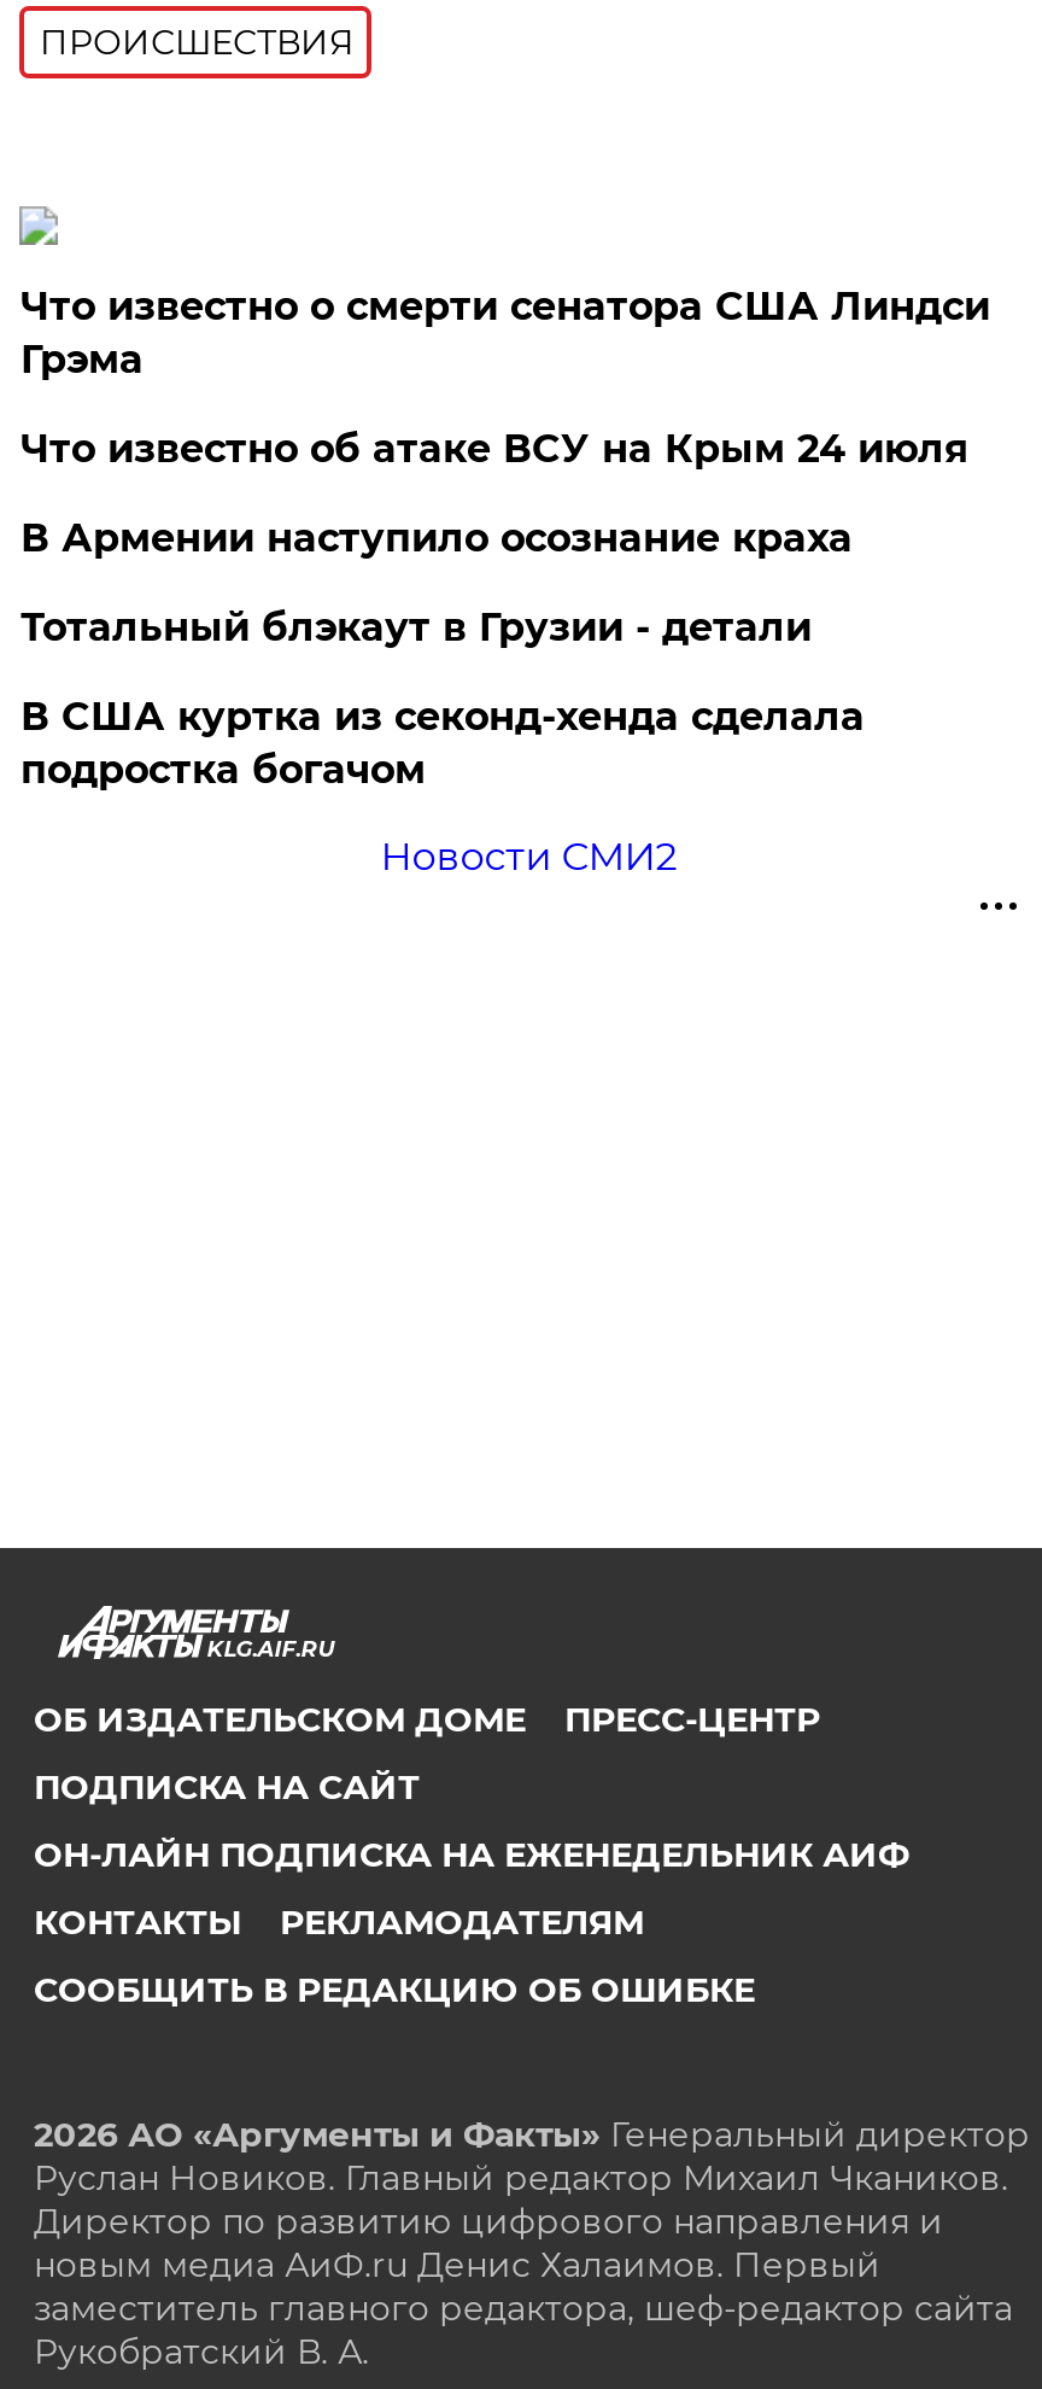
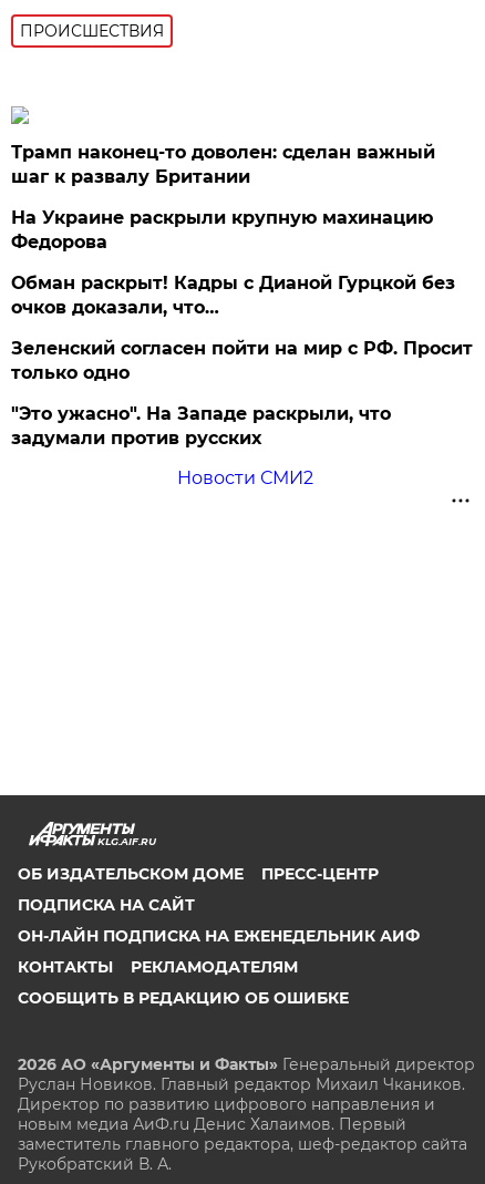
- Что известно о смерти сенатора США Линдси
- Грэма
+ Трамп наконец-то доволен: сделан важный
+ шаг к развалу Британии

- Что известно об атаке ВСУ на Крым 24 июля
+ На Украине раскрыли крупную махинацию
+ Федорова

- В Армении наступило осознание краха
+ Обман раскрыт! Кадры с Дианой Гурцкой без
+ очков доказали, что…

- Тотальный блэкаут в Грузии - детали
+ Зеленский согласен пойти на мир с РФ. Просит
+ только одно

- В США куртка из секонд-хенда сделала
- подростка богачом
+ "Это ужасно". На Западе раскрыли, что
+ задумали против русских
